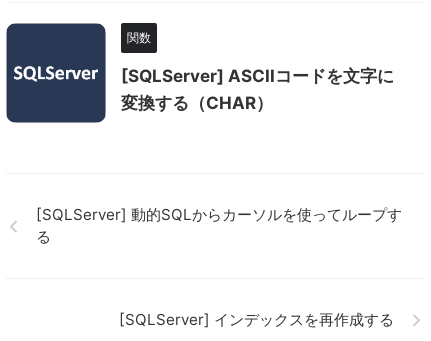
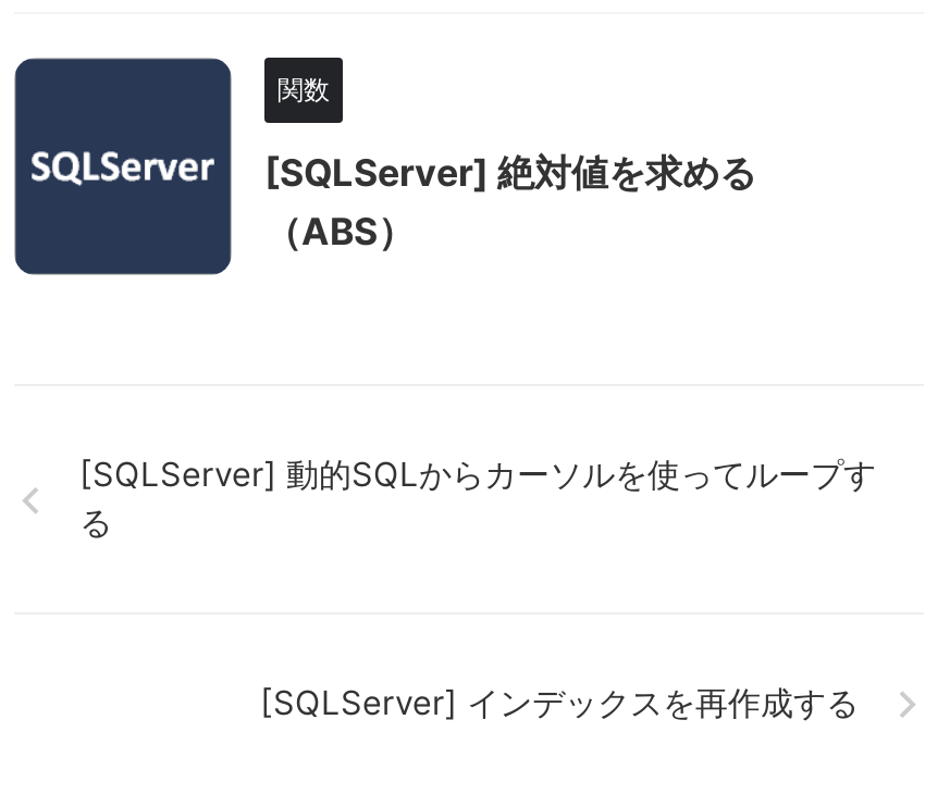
- [SQLServer] ASCIIコードを文字に
- 変換する（CHAR）
+ [SQLServer] 絶対値を求める
+ （ABS）
